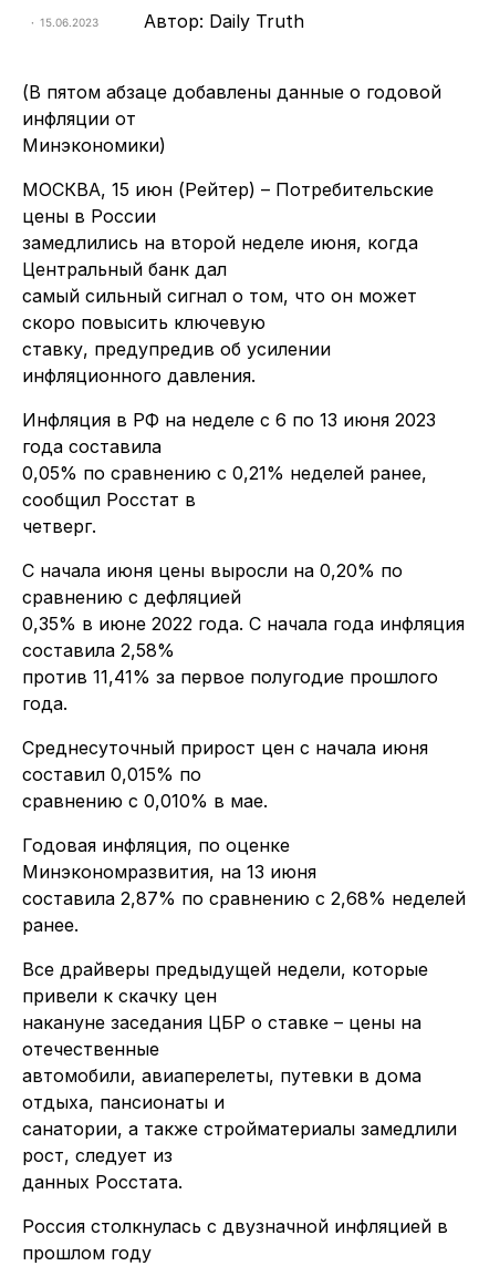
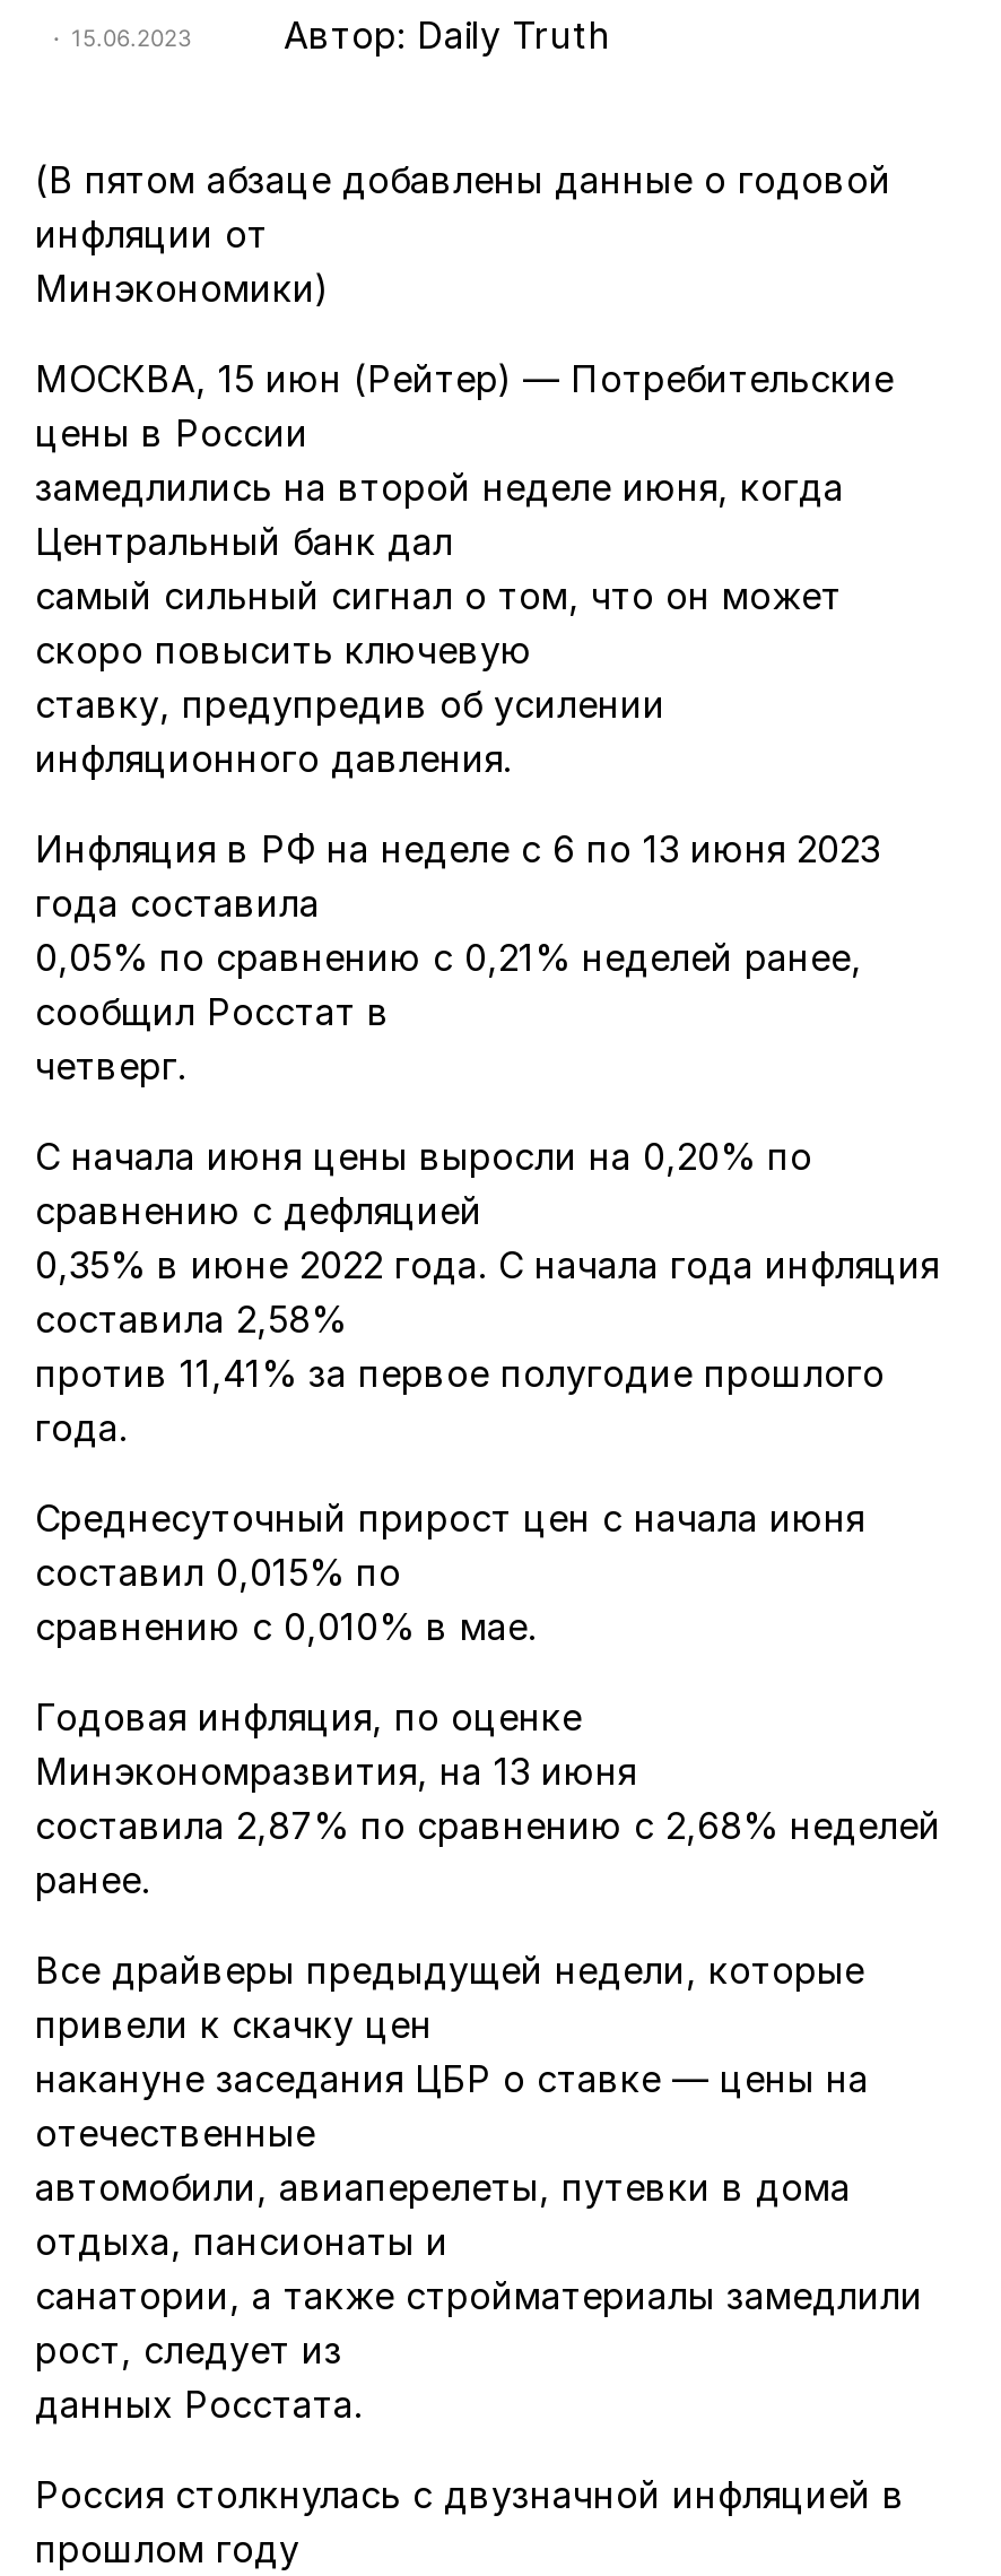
- МОСКВА, 15 июн (Рейтер) – Потребительские
+ МОСКВА, 15 июн (Рейтер) — Потребительские

- накануне заседания ЦБР о ставке – цены на
+ накануне заседания ЦБР о ставке — цены на
